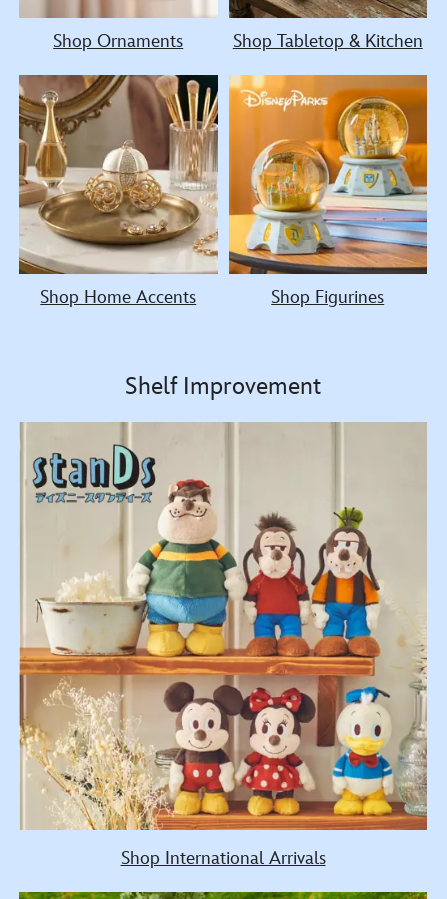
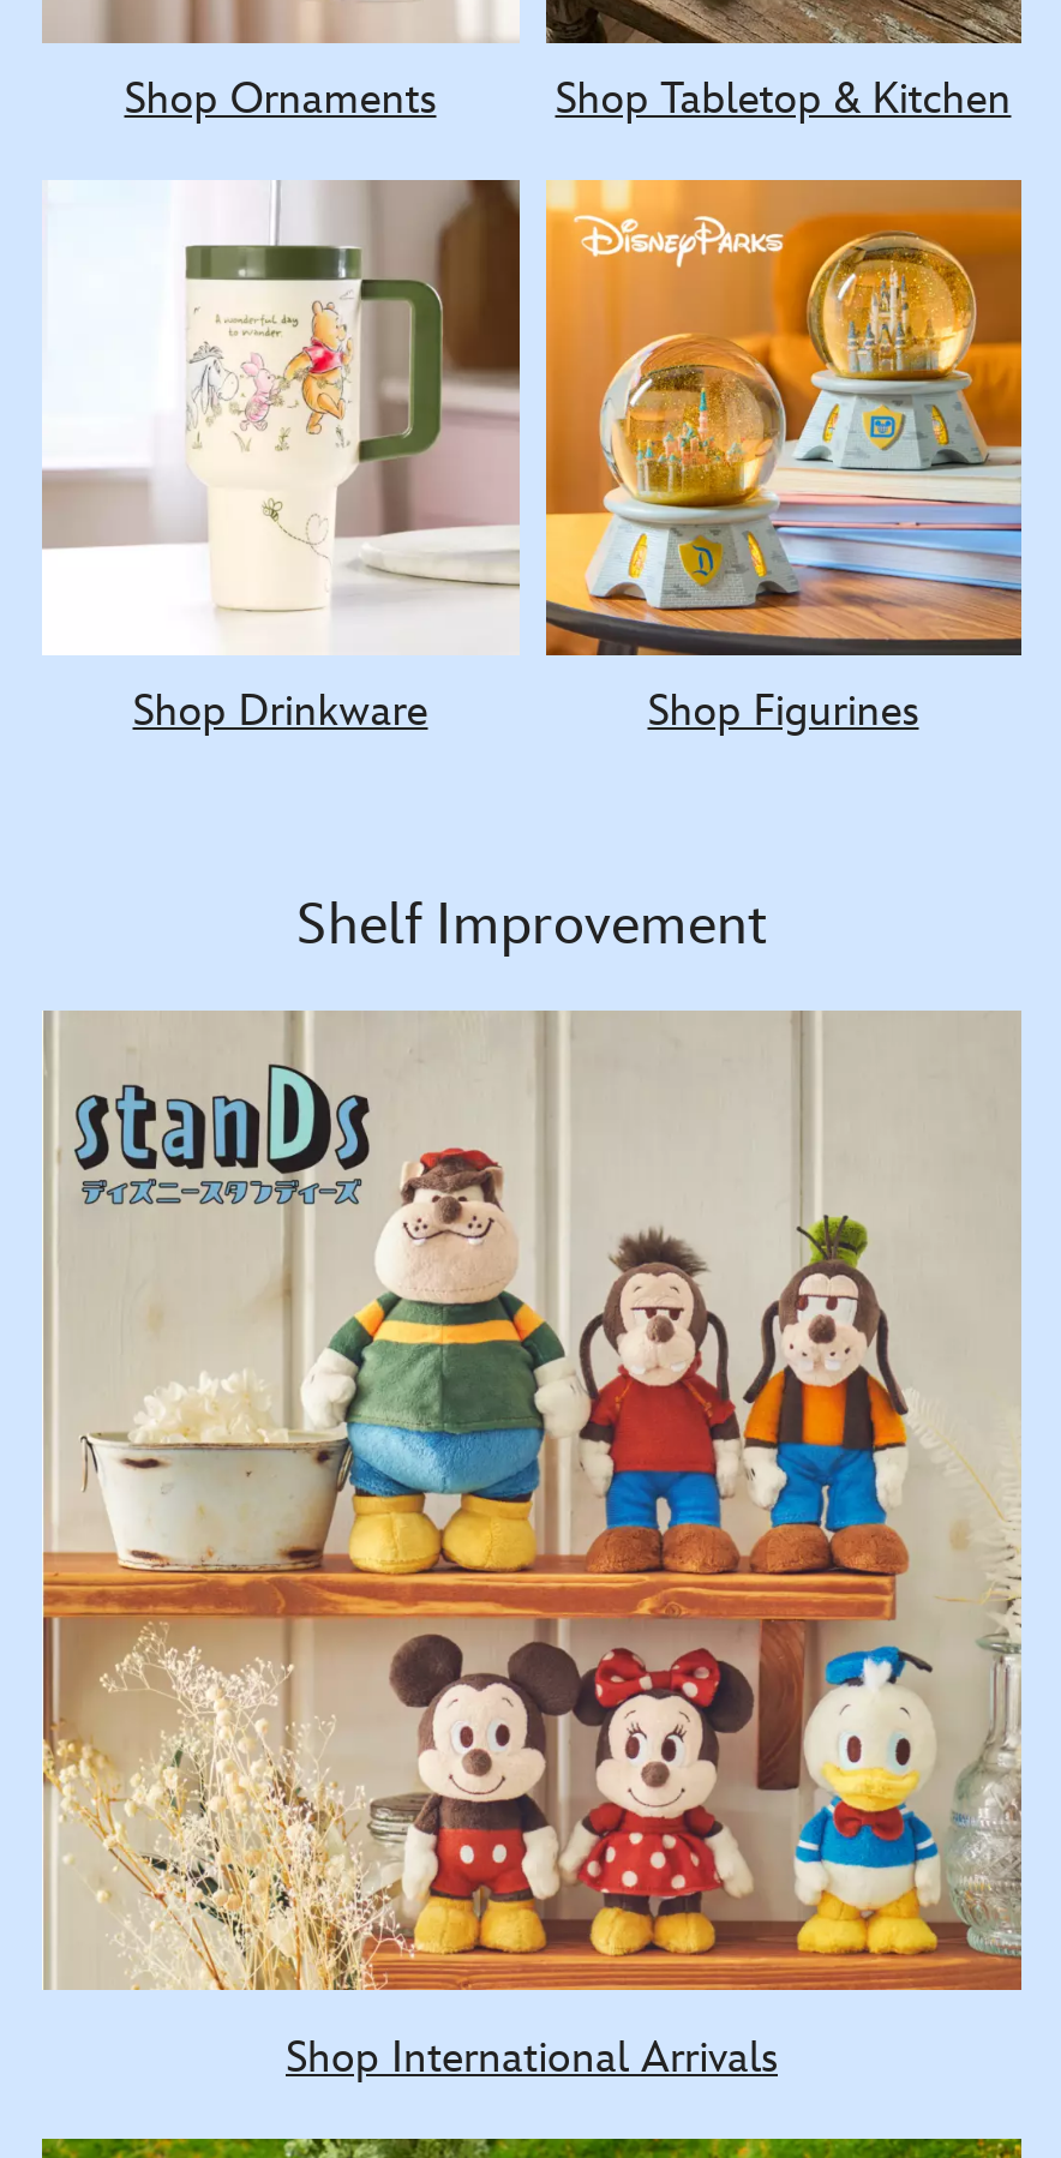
- [image]
- Shop Home Accents
+ [image]
+ Shop Drinkware
